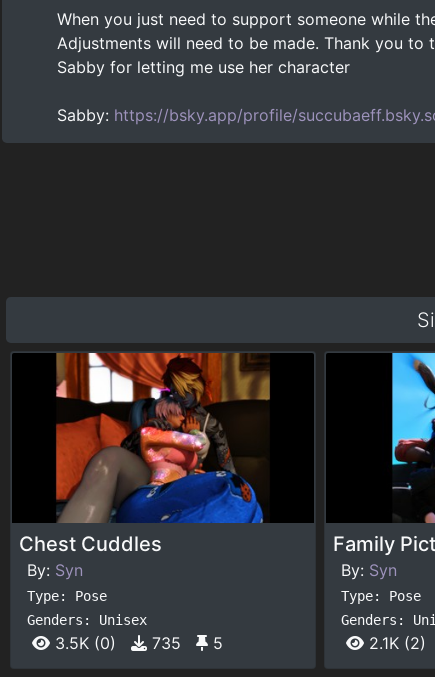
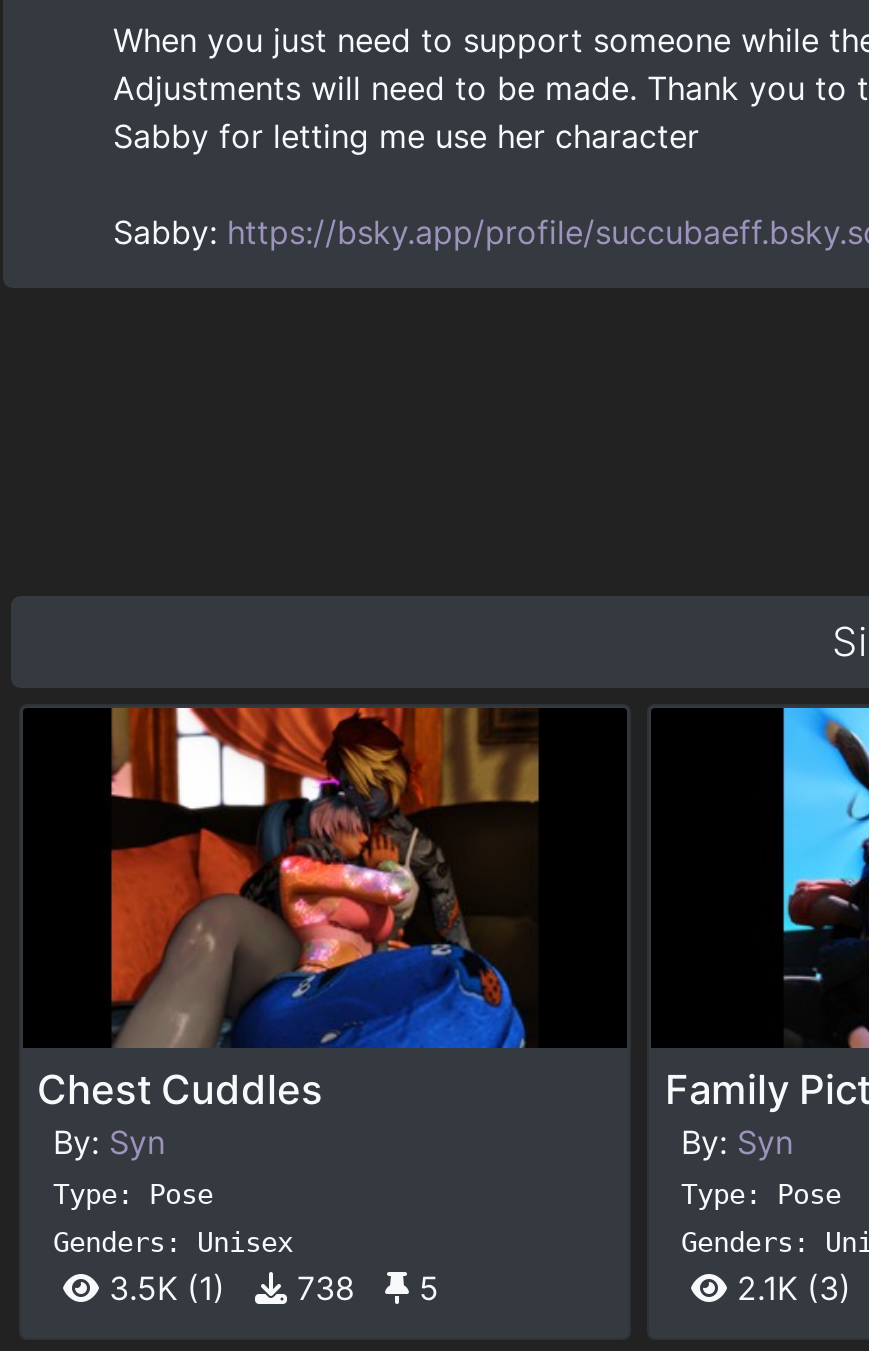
- 3.5K (0)
+ 3.5K (1)

- 735
+ 738

- 2.1K (2)
+ 2.1K (3)
